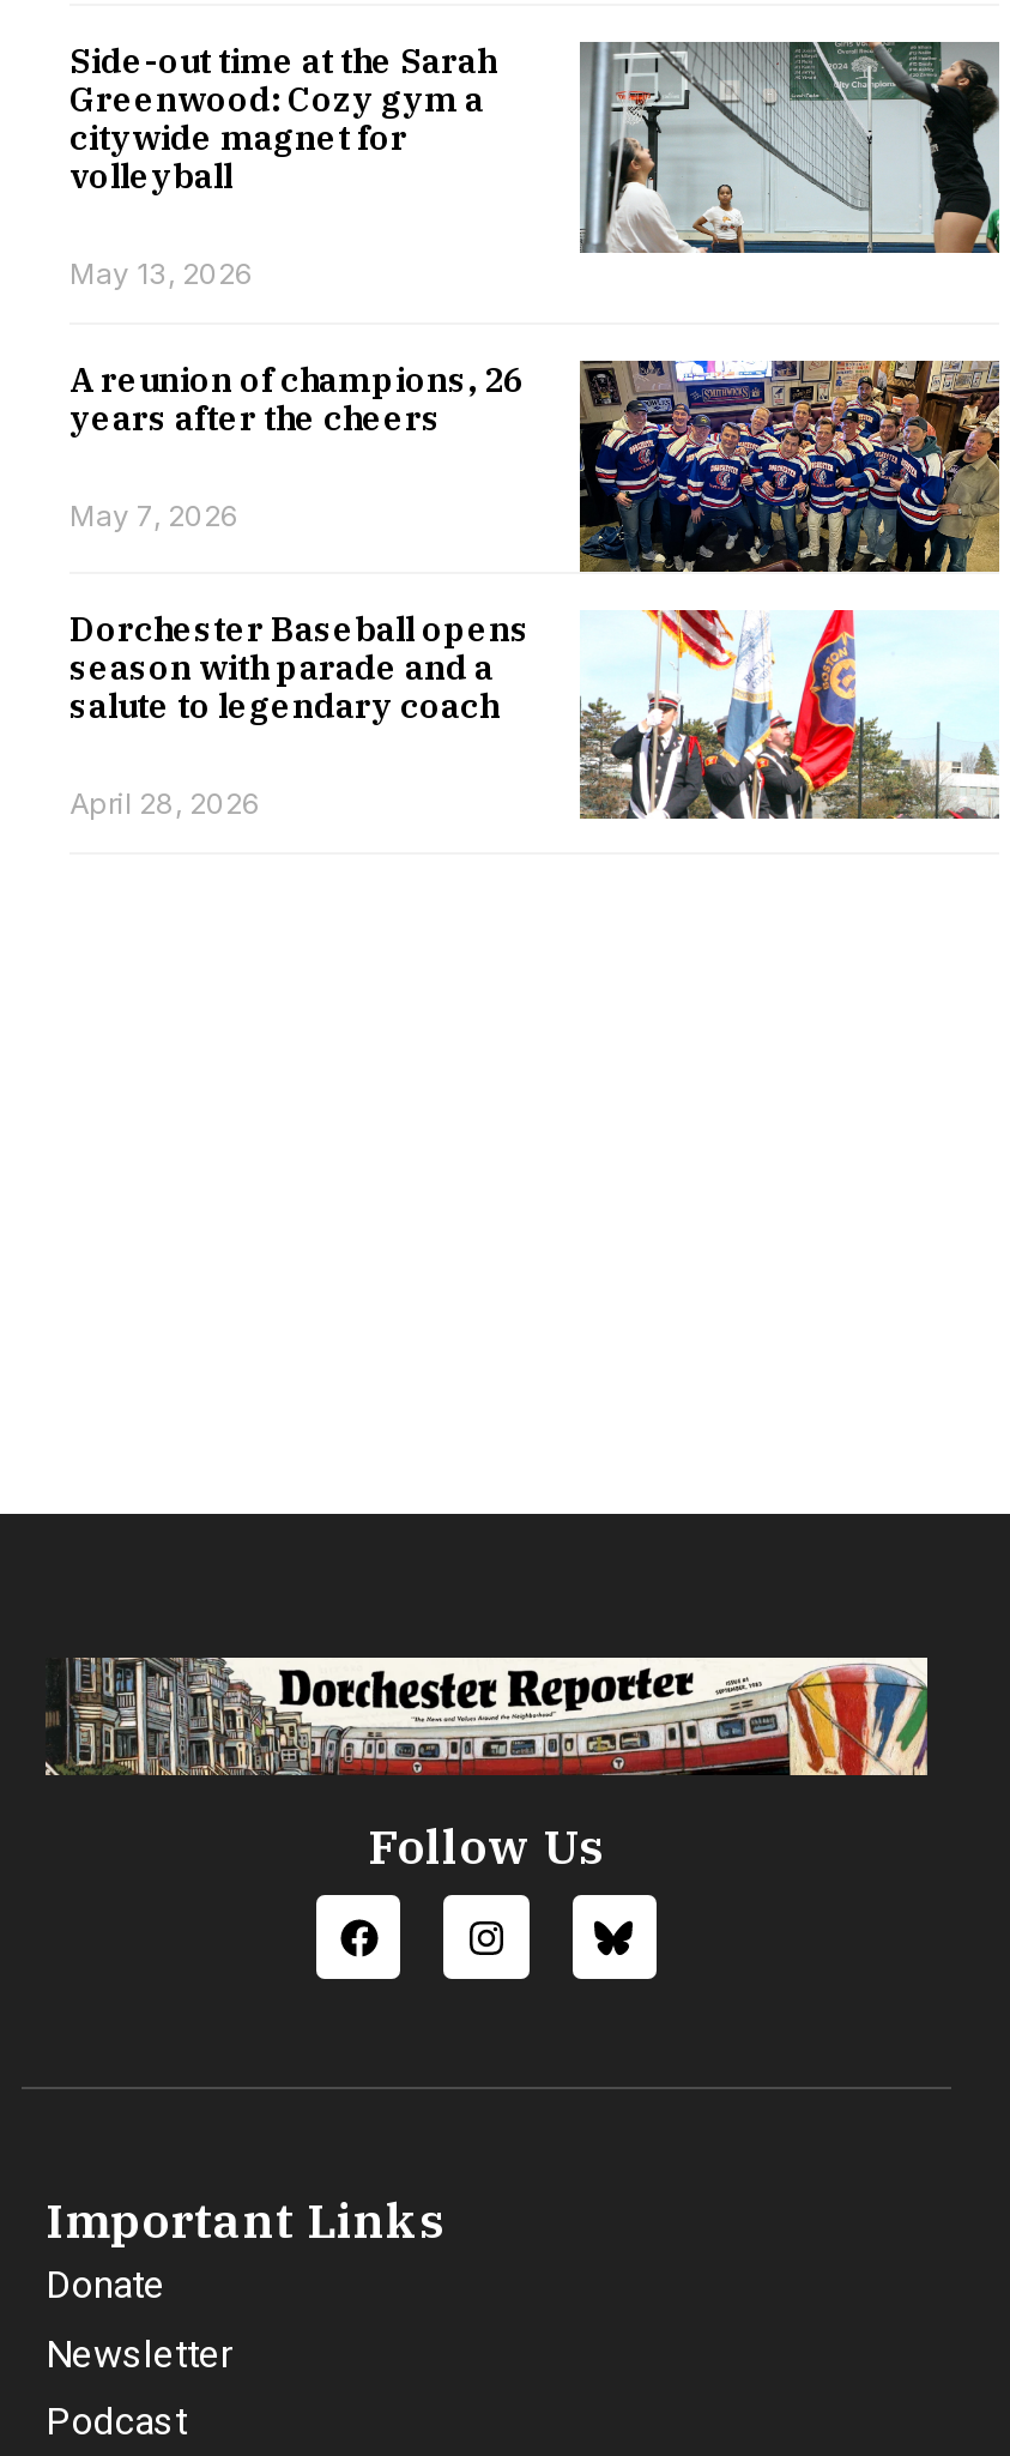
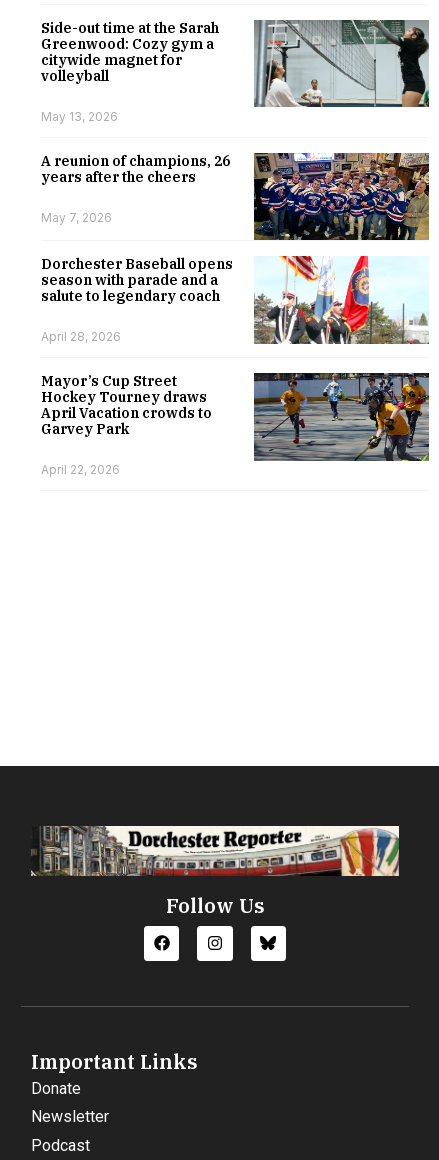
+ Mayor’s Cup Street
+ Hockey Tourney draws
+ April Vacation crowds to
+ Garvey Park
+ April 22, 2026

+ [image]
